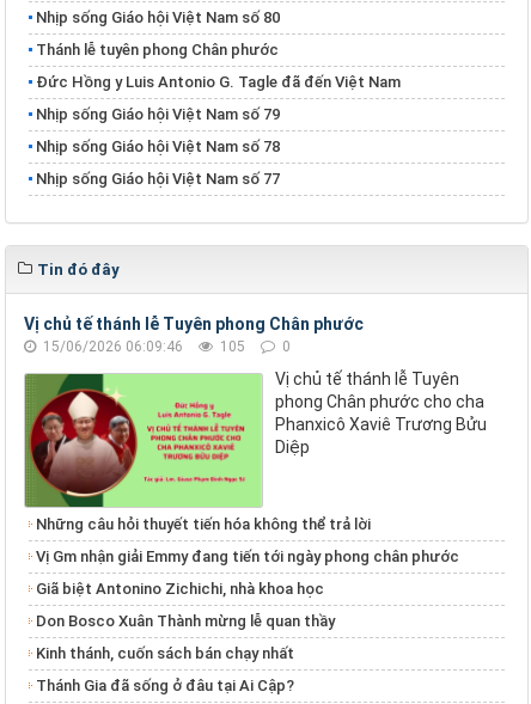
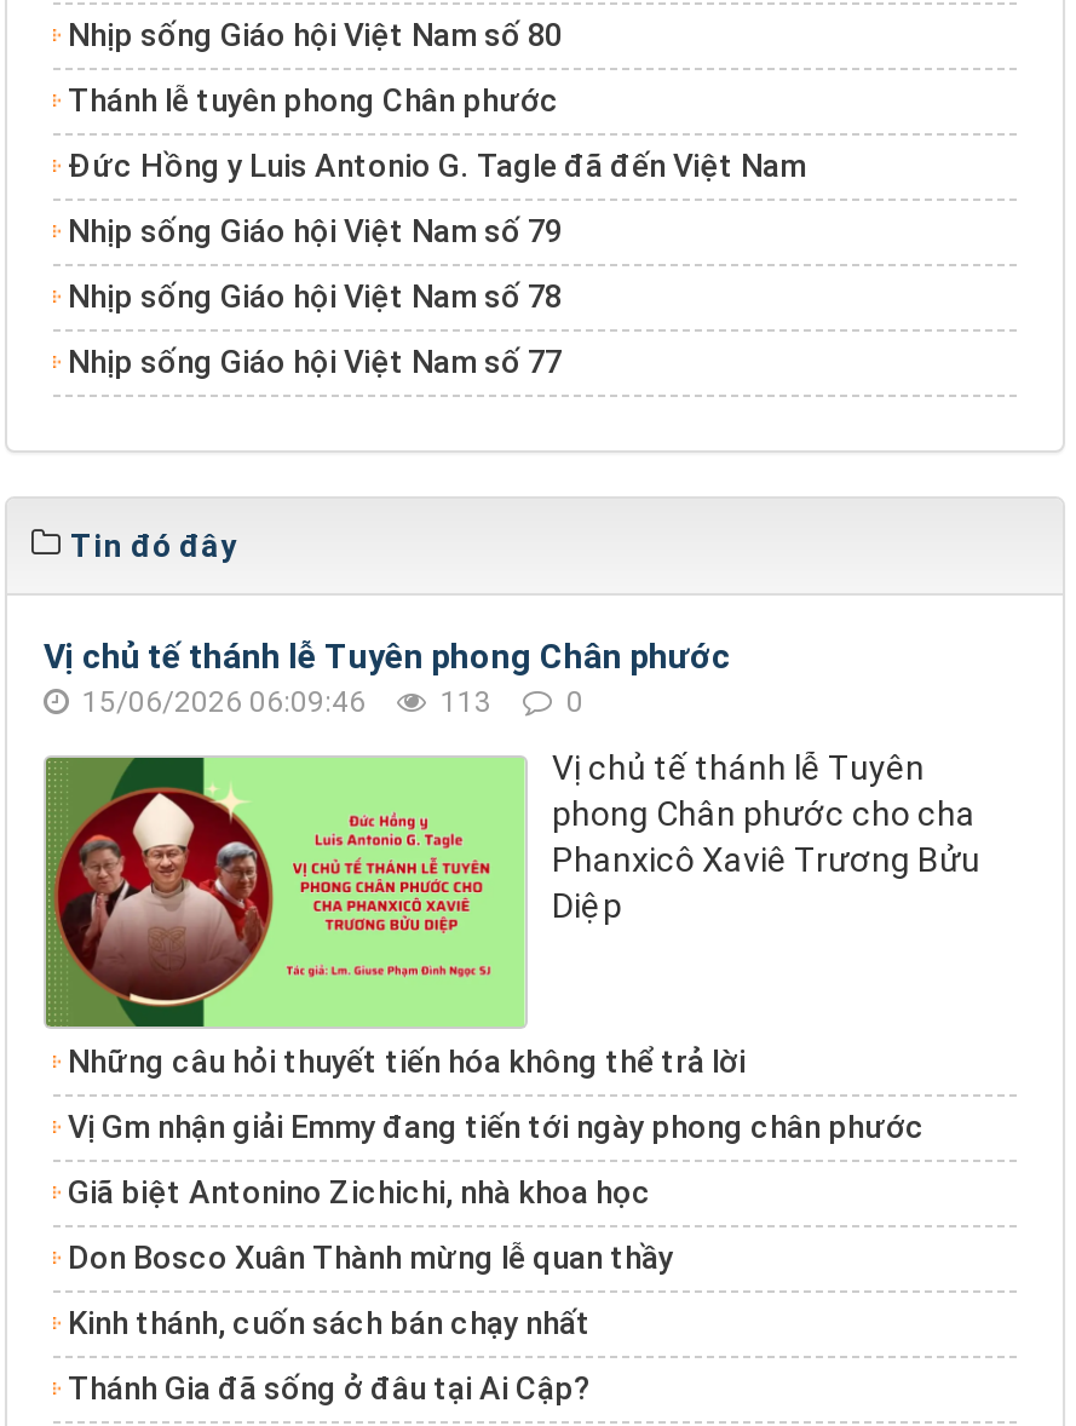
- 15/06/2026 06:09:46 105 0
+ 15/06/2026 06:09:46 113 0
